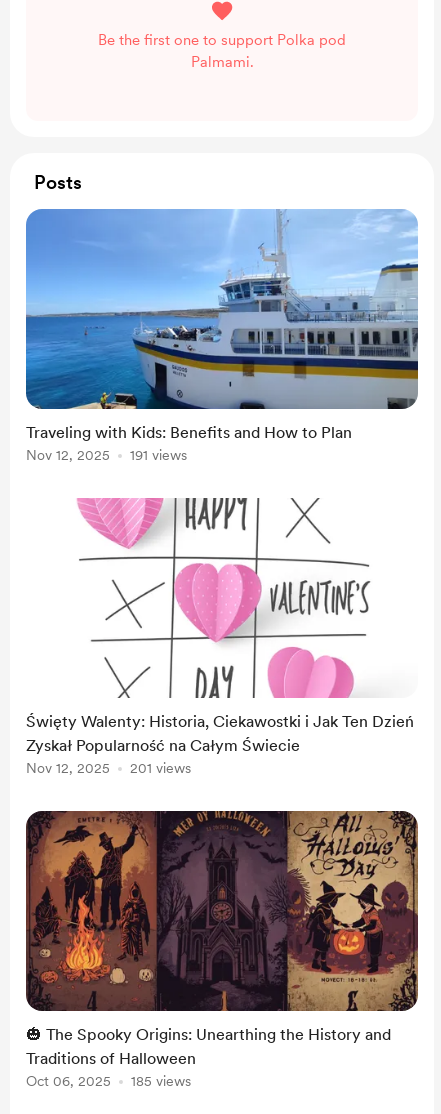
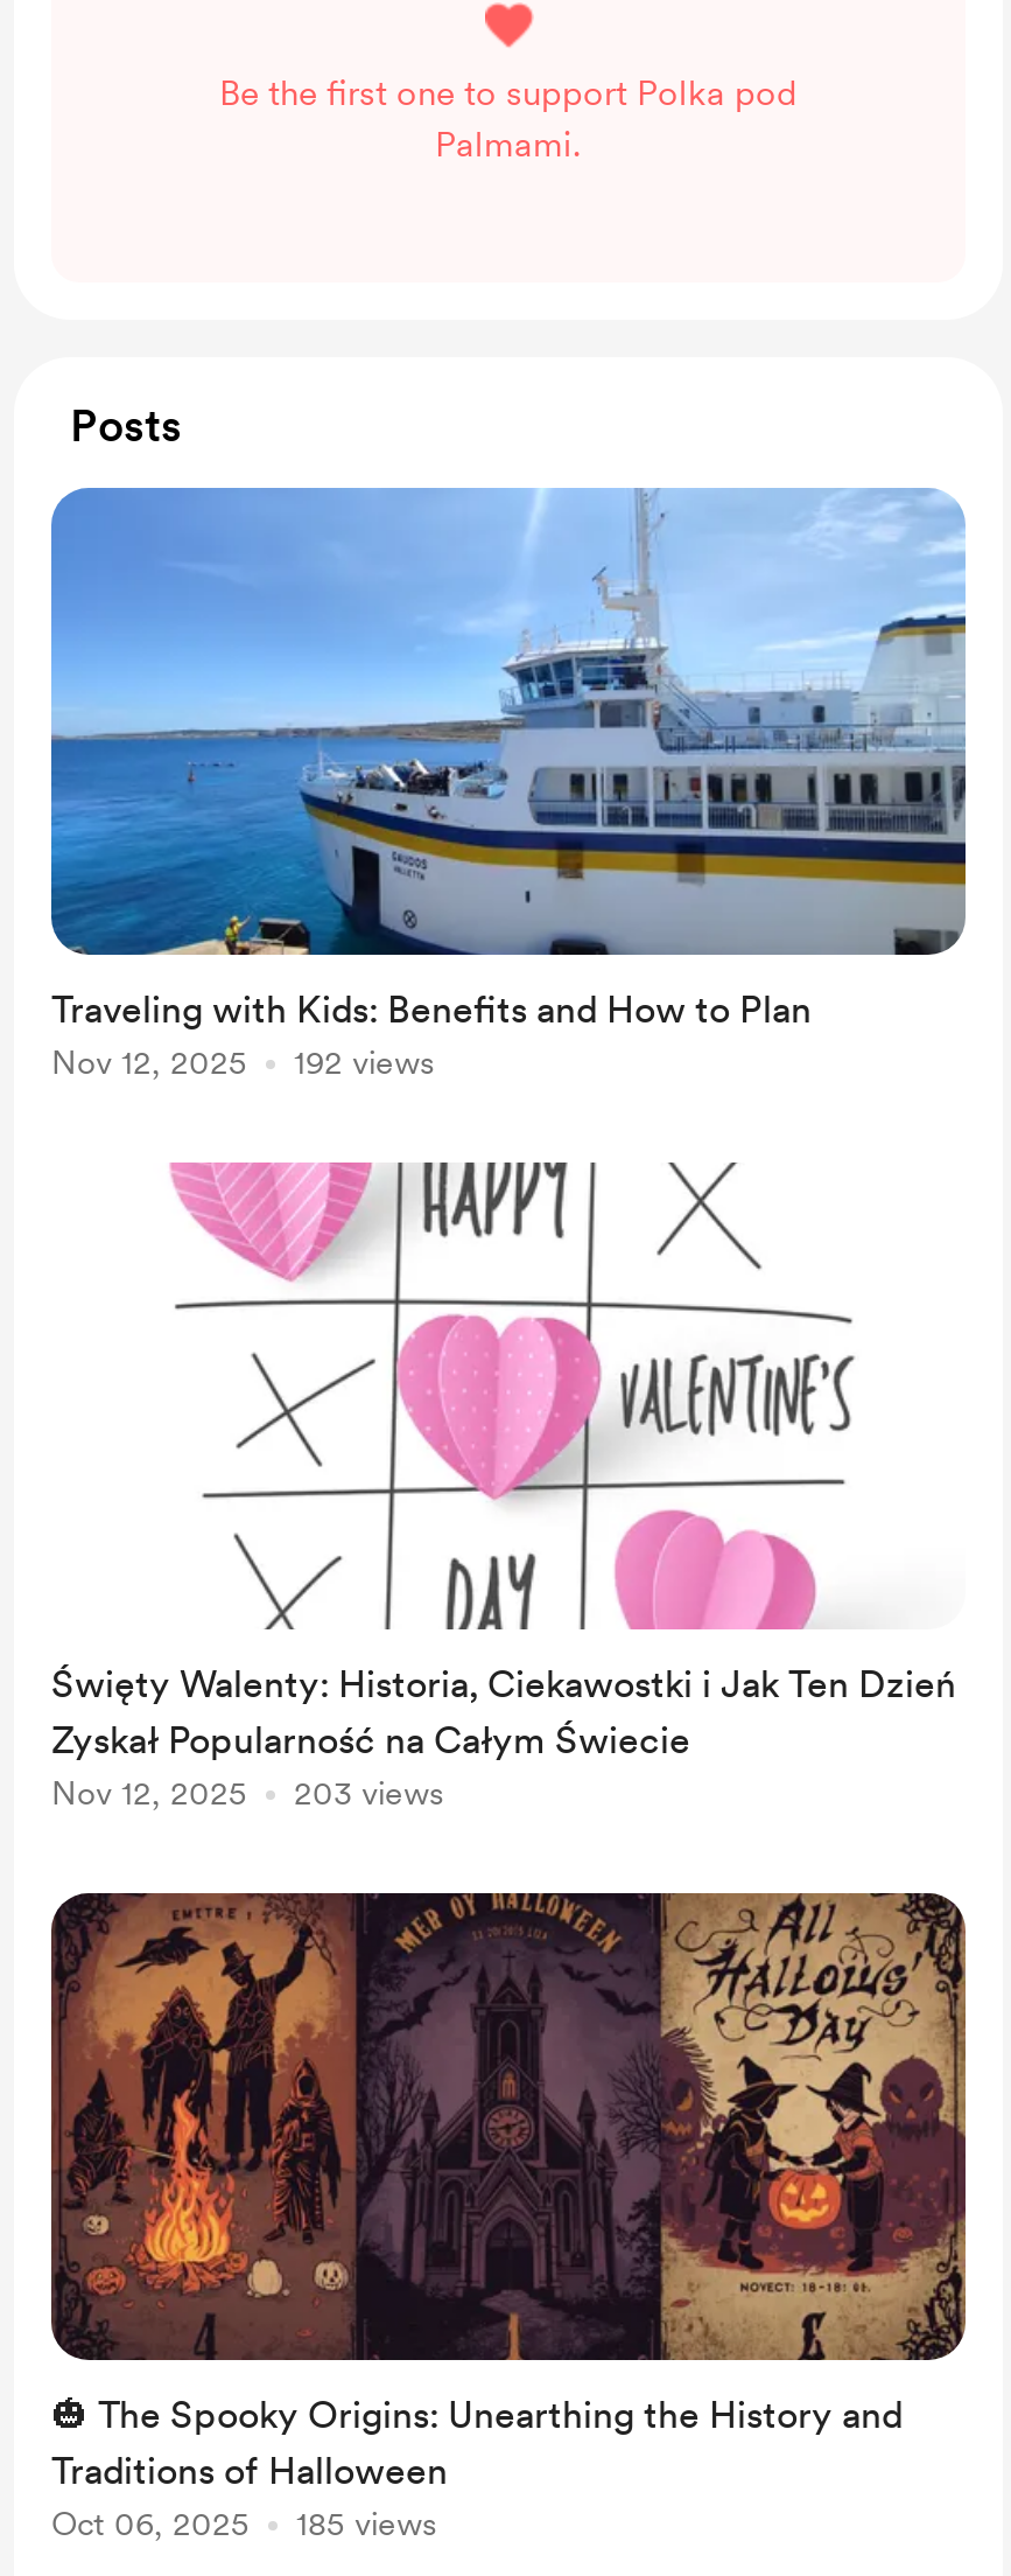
- Nov 12, 2025 191 views
+ Nov 12, 2025 192 views

- Nov 12, 2025 201 views
+ Nov 12, 2025 203 views
